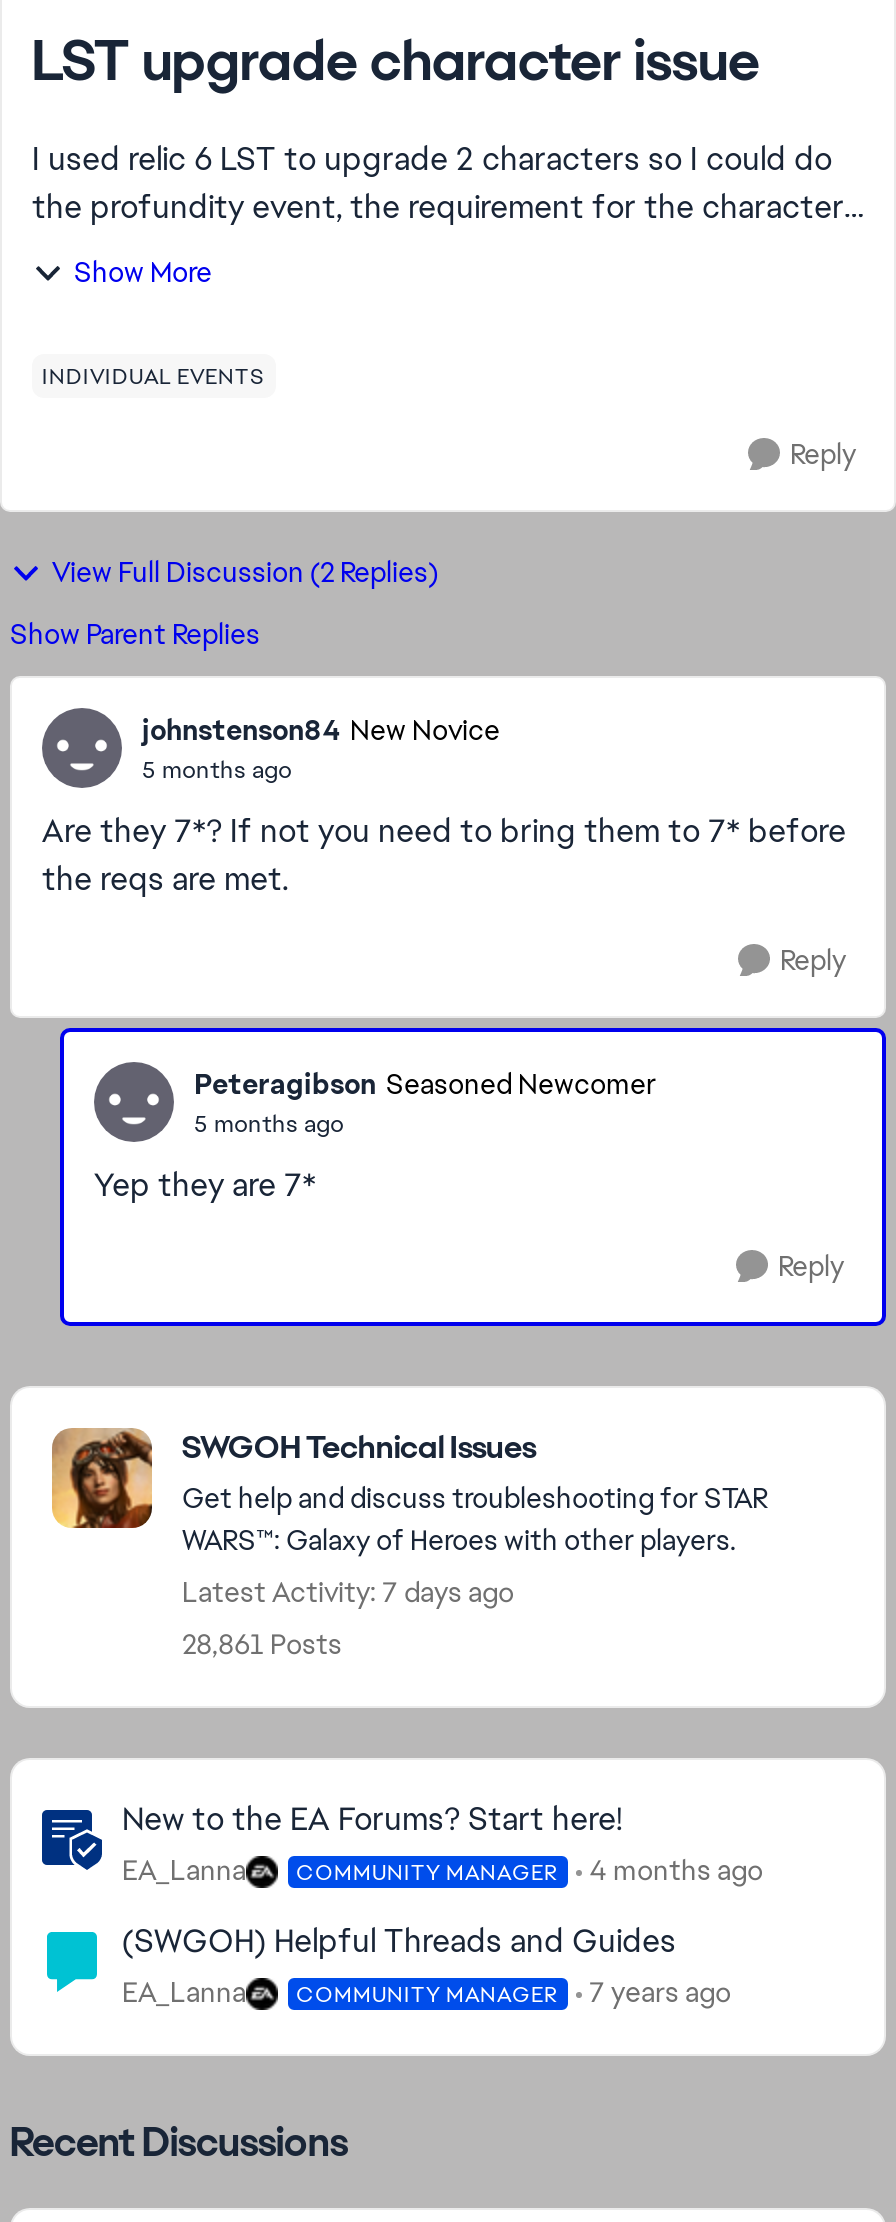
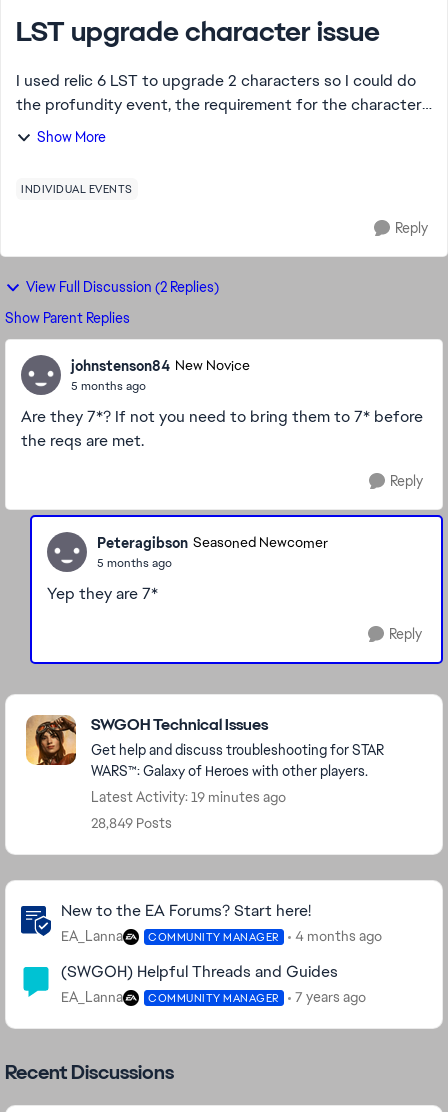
- Latest Activity: 7 days ago
+ Latest Activity: 19 minutes ago

- 28,861 Posts
+ 28,849 Posts
